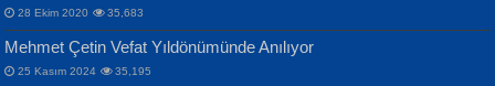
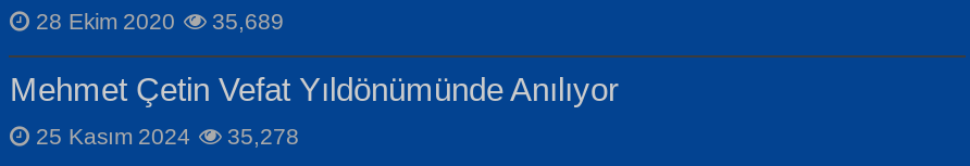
- 28 Ekim 2020 35,683
+ 28 Ekim 2020 35,689

- 25 Kasım 2024 35,195
+ 25 Kasım 2024 35,278
